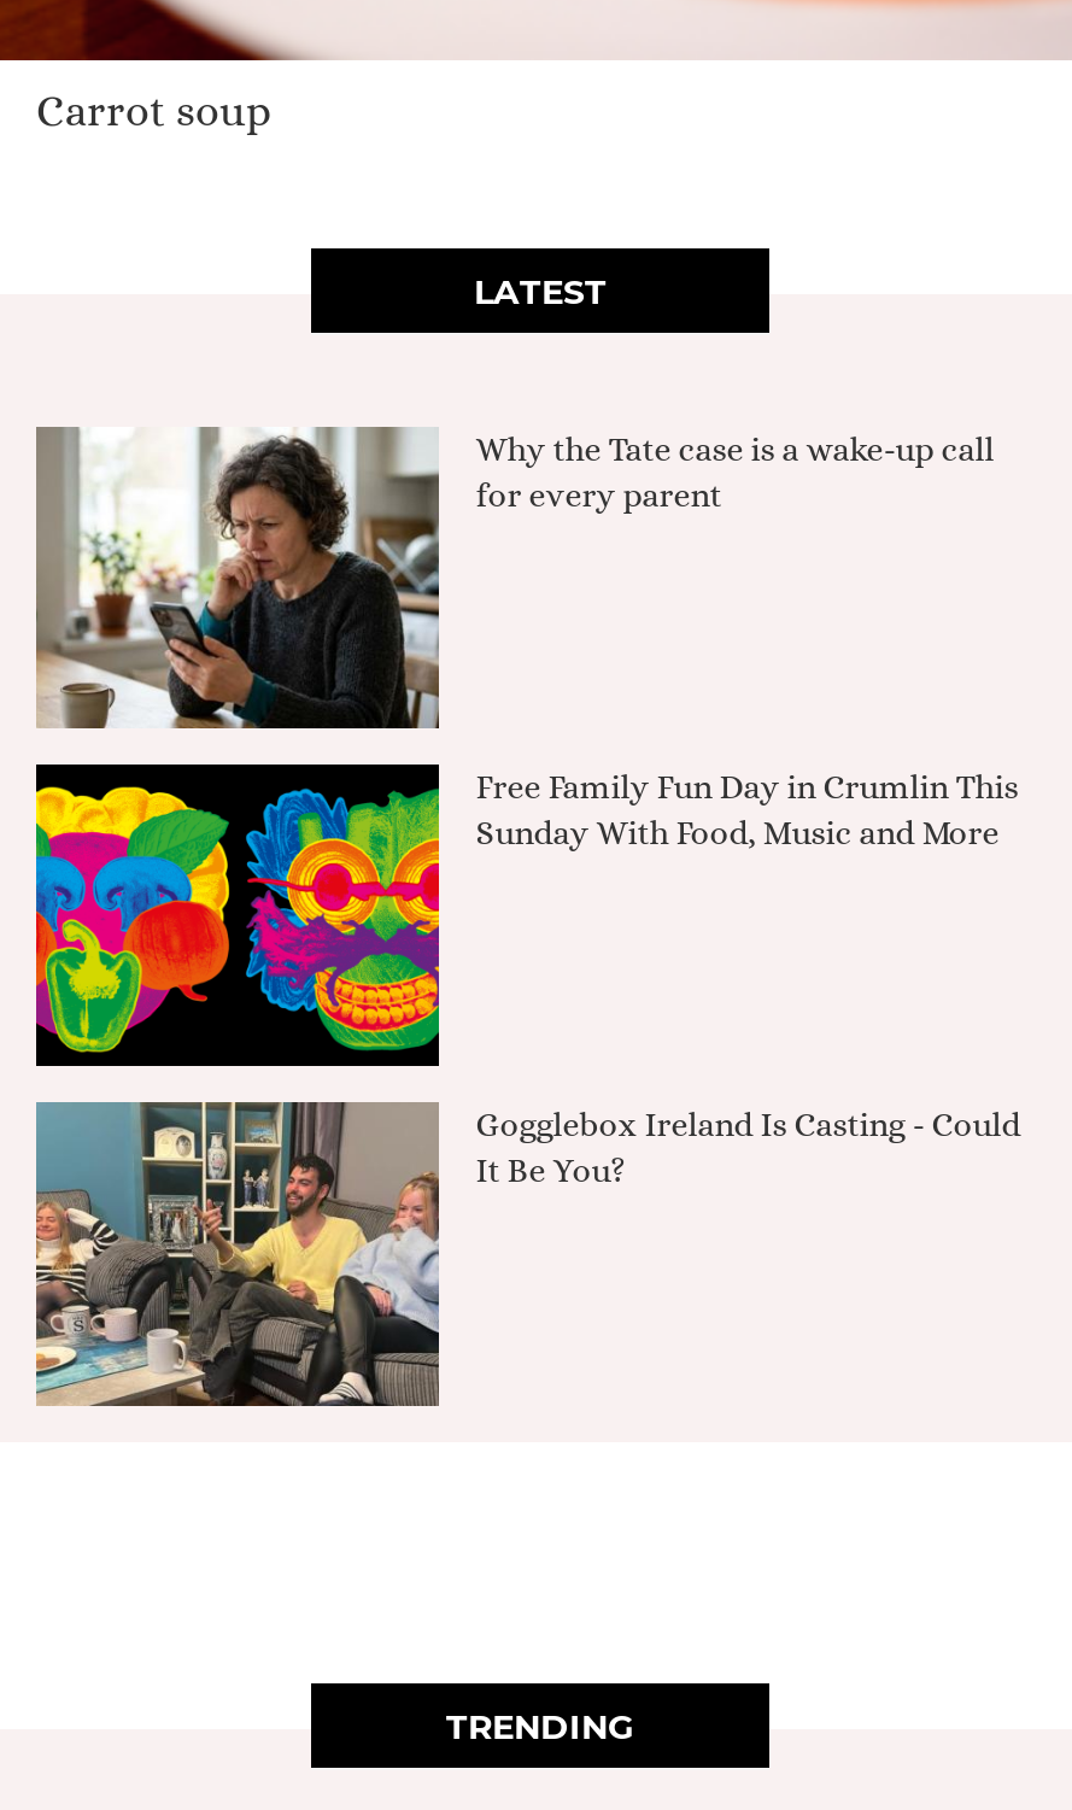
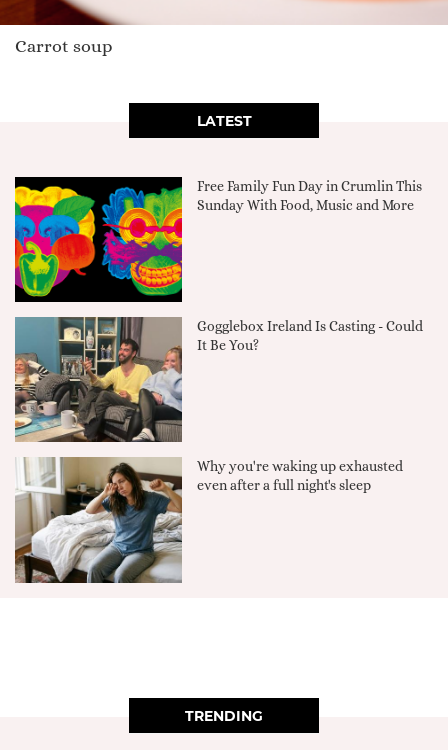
- [image]
- Why the Tate case is a wake-up call
- for every parent

moved up: [image] | Free Family Fun Day in Crumlin This | Sunday With Food, Music and More | Gogglebox Ireland Is Casting - Could | It Be You?

moved up: [image]

+ [image]
+ Why you're waking up exhausted
+ even after a full night's sleep
